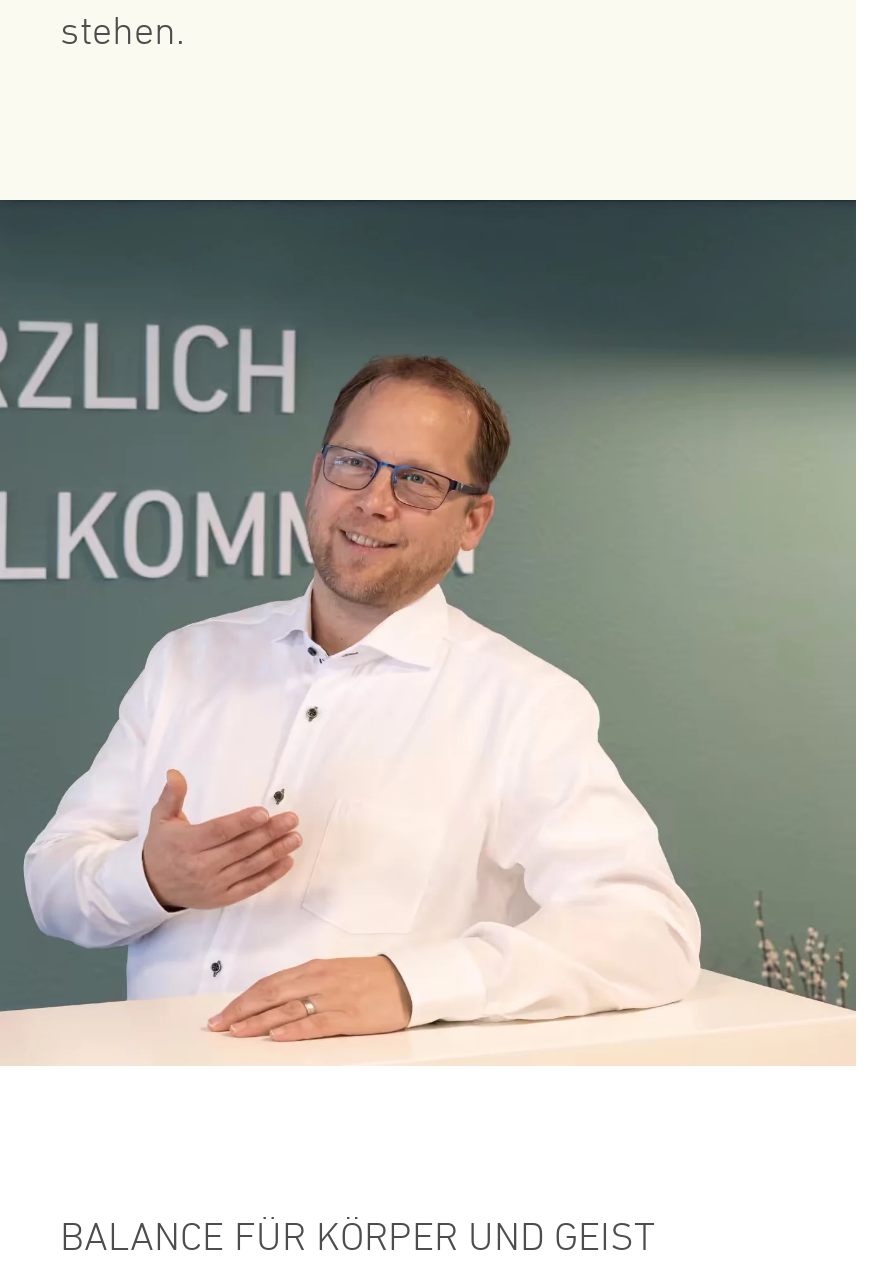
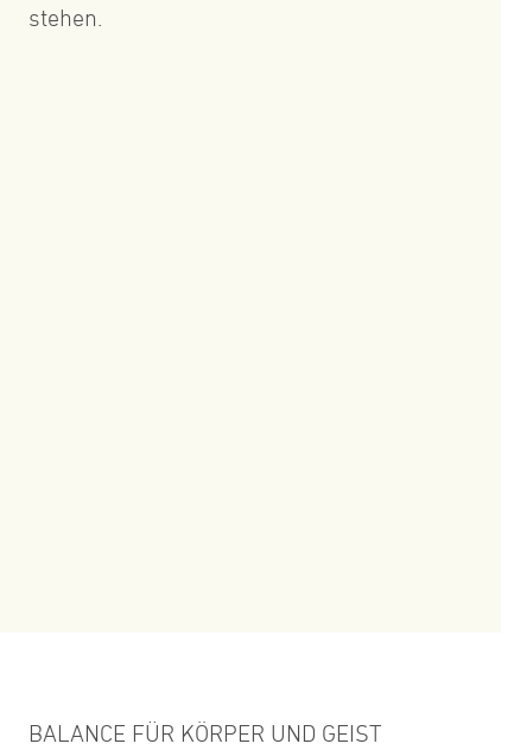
- [image]
